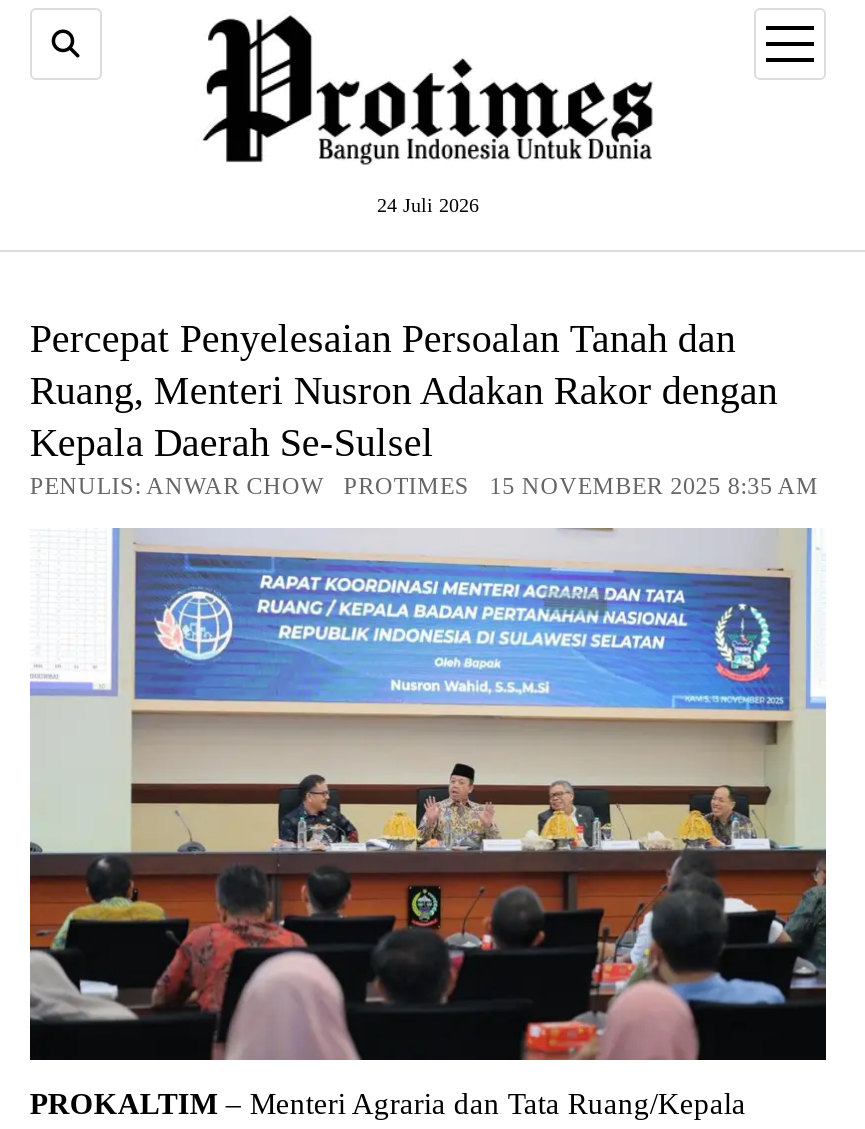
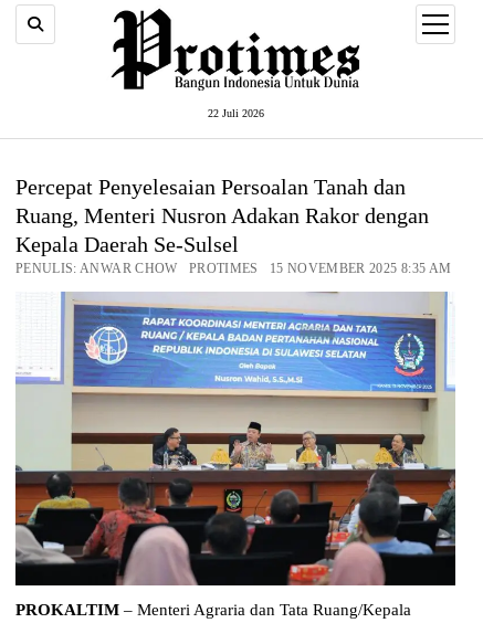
- 24 Juli 2026
+ 22 Juli 2026
